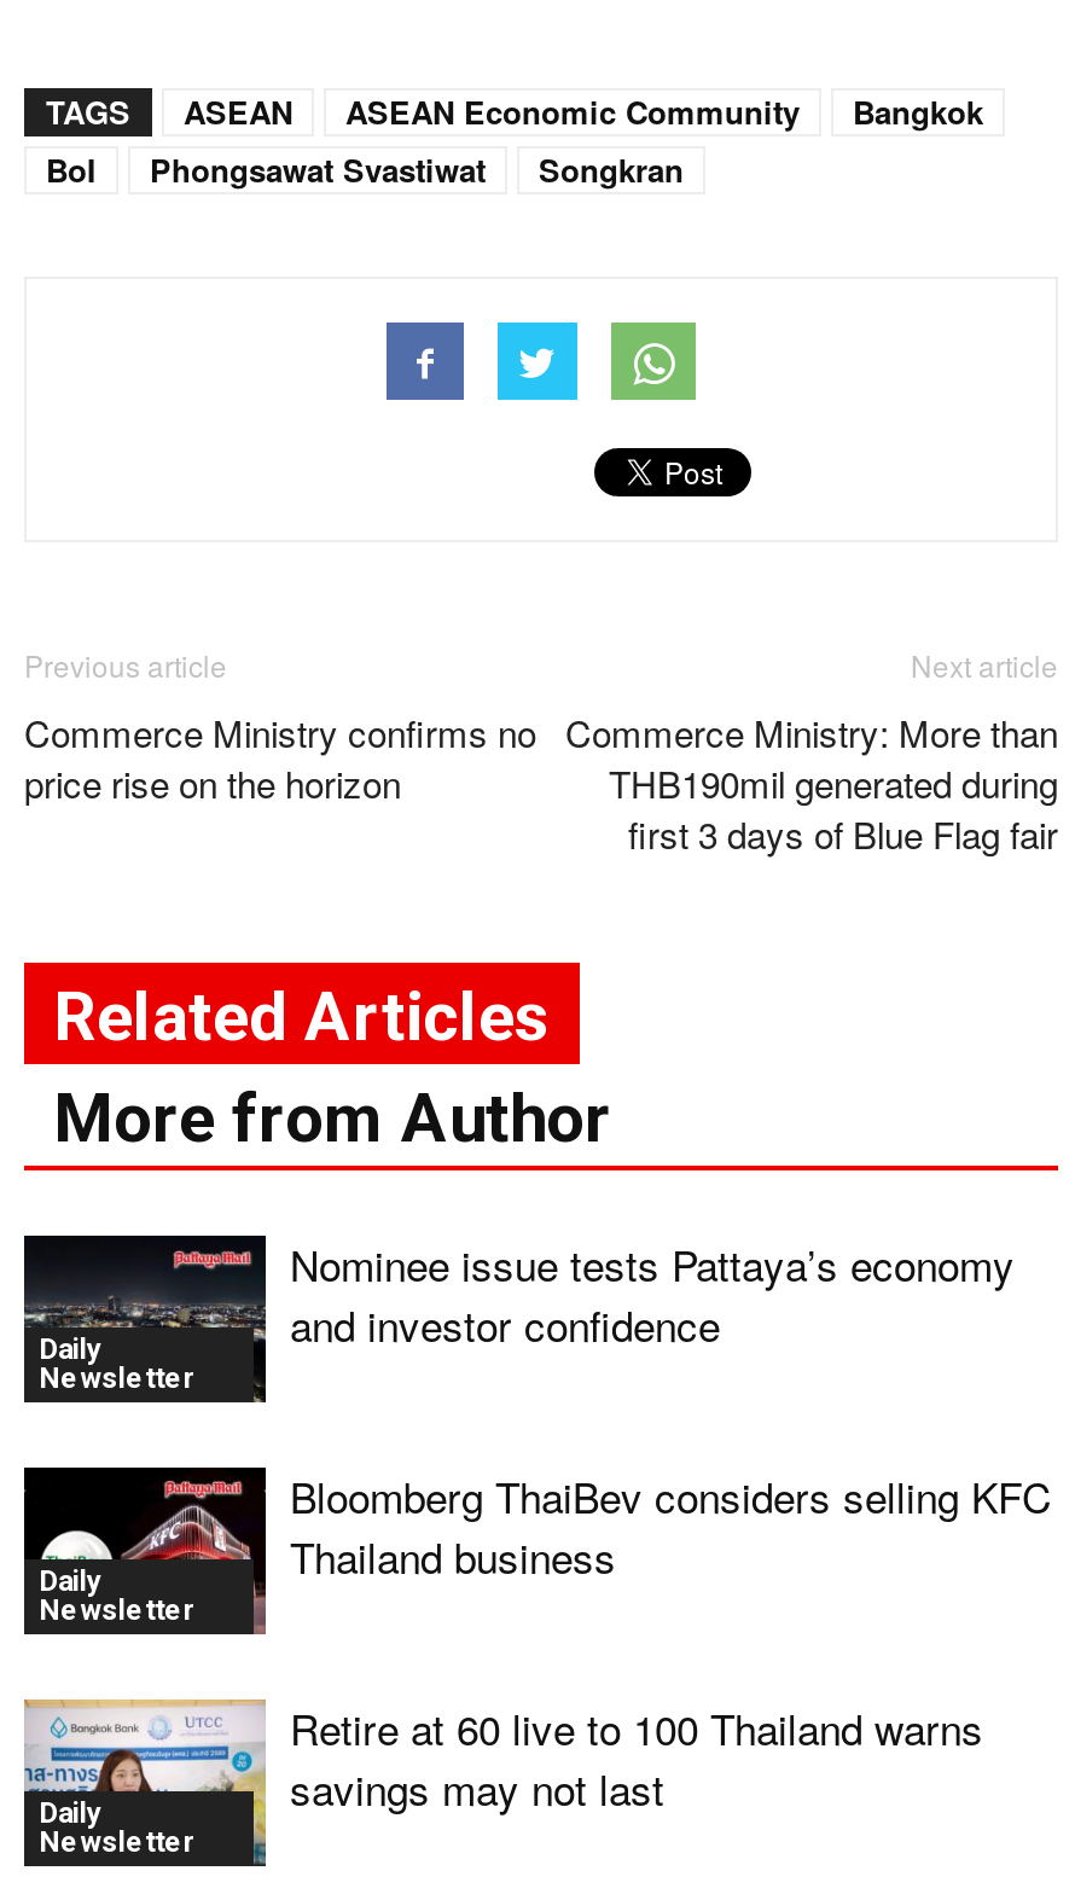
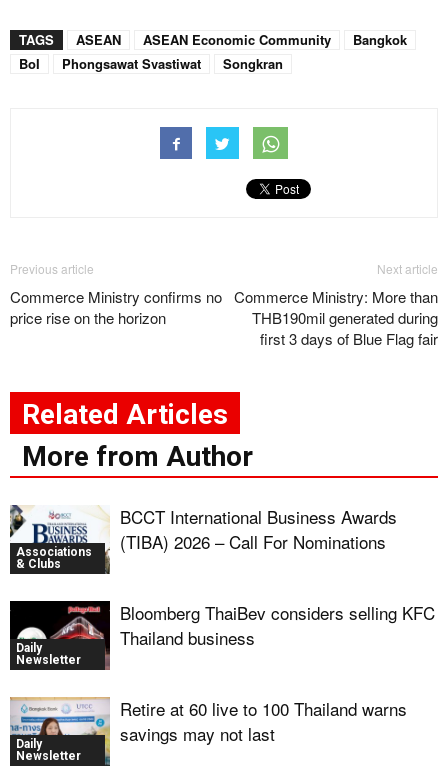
- [image]
- Daily
- Newsletter
+ [image]
+ Associations
+ & Clubs

- Nominee issue tests Pattaya’s economy
- and investor confidence
+ BCCT International Business Awards
+ (TIBA) 2026 – Call For Nominations
